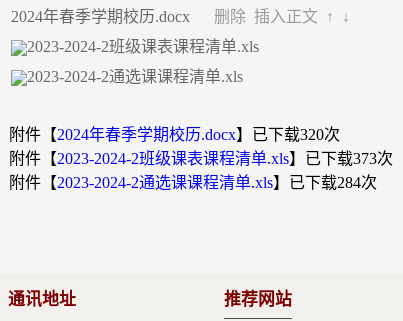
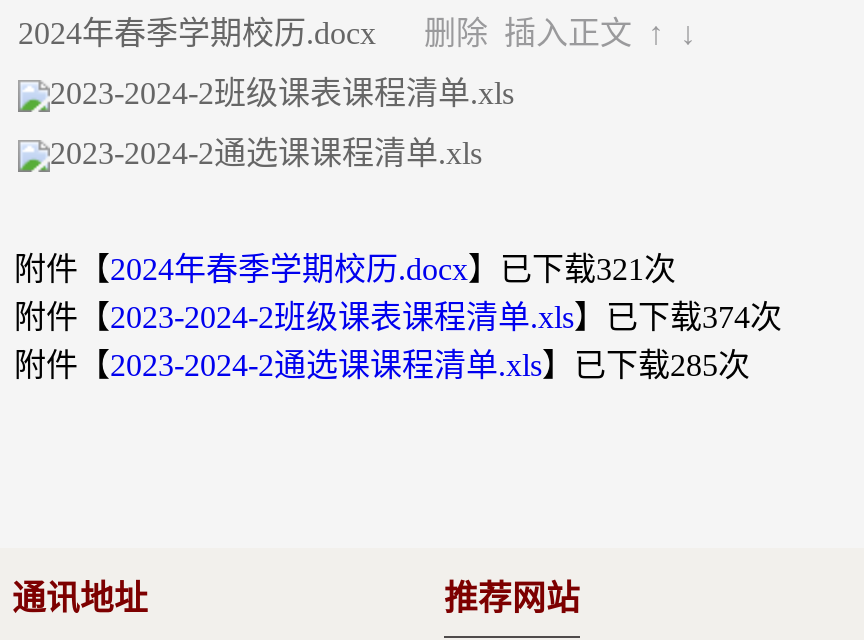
- 附件【2024年春季学期校历.docx】已下载320次
+ 附件【2024年春季学期校历.docx】已下载321次

- 附件【2023-2024-2班级课表课程清单.xls】已下载373次
+ 附件【2023-2024-2班级课表课程清单.xls】已下载374次

- 附件【2023-2024-2通选课课程清单.xls】已下载284次
+ 附件【2023-2024-2通选课课程清单.xls】已下载285次
